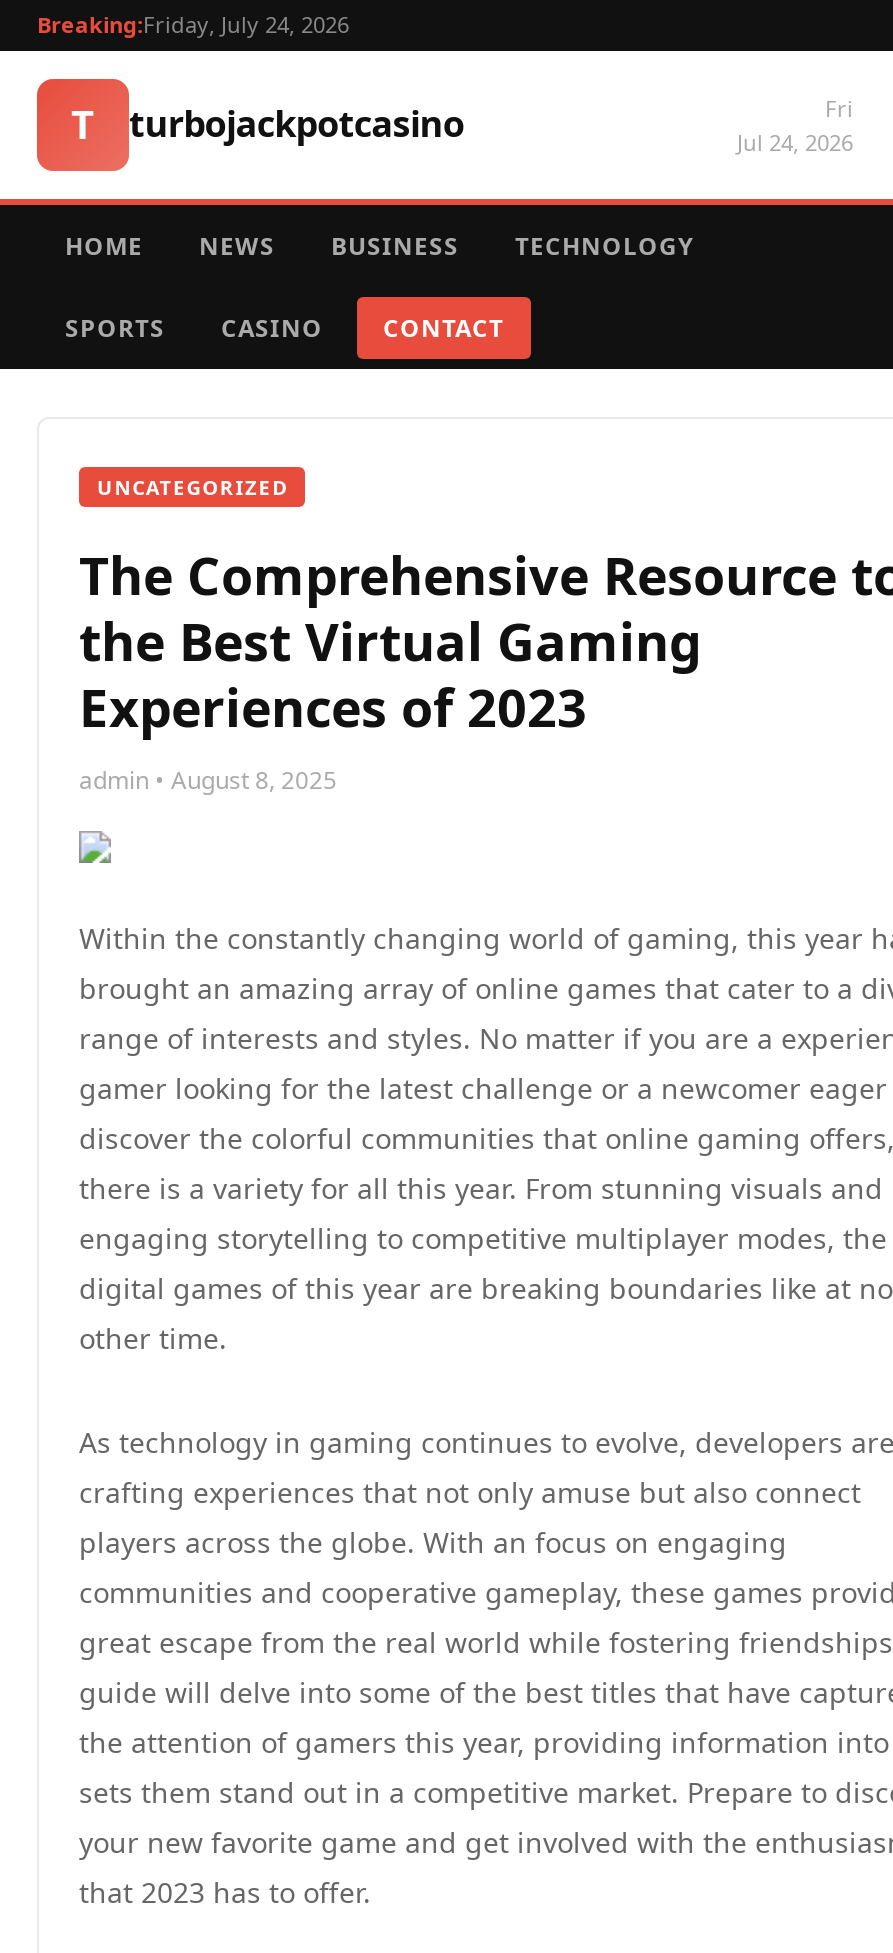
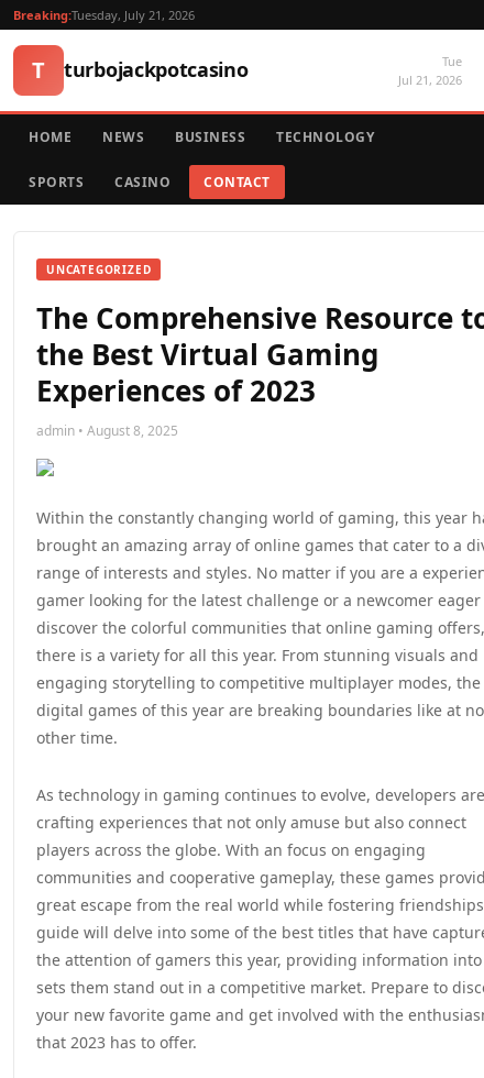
- Breaking:Friday, July 24, 2026
+ Breaking:Tuesday, July 21, 2026

- Fri
- Jul 24, 2026
+ Tue
+ Jul 21, 2026
